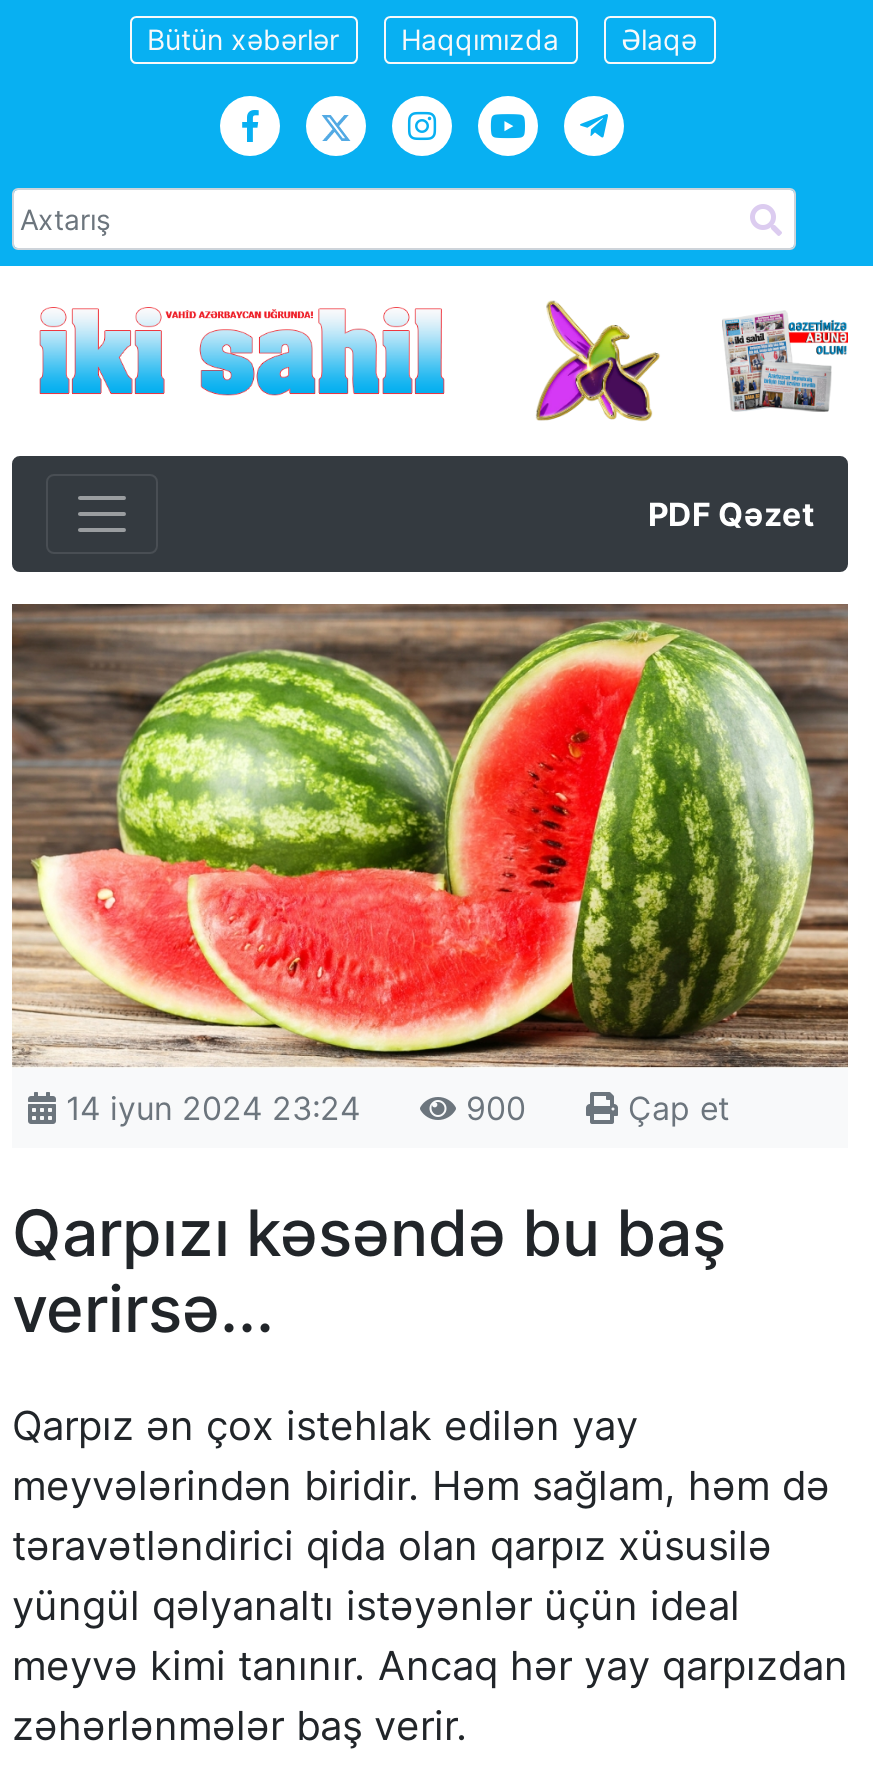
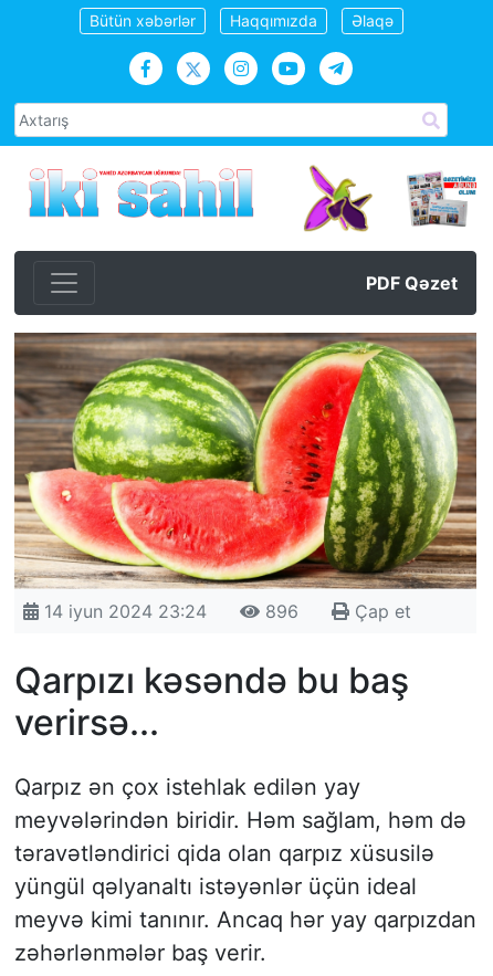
- 900
+ 896
